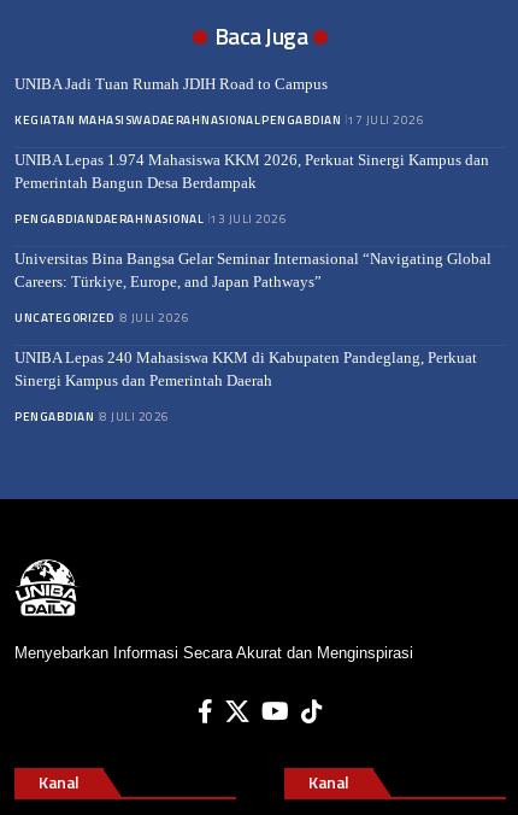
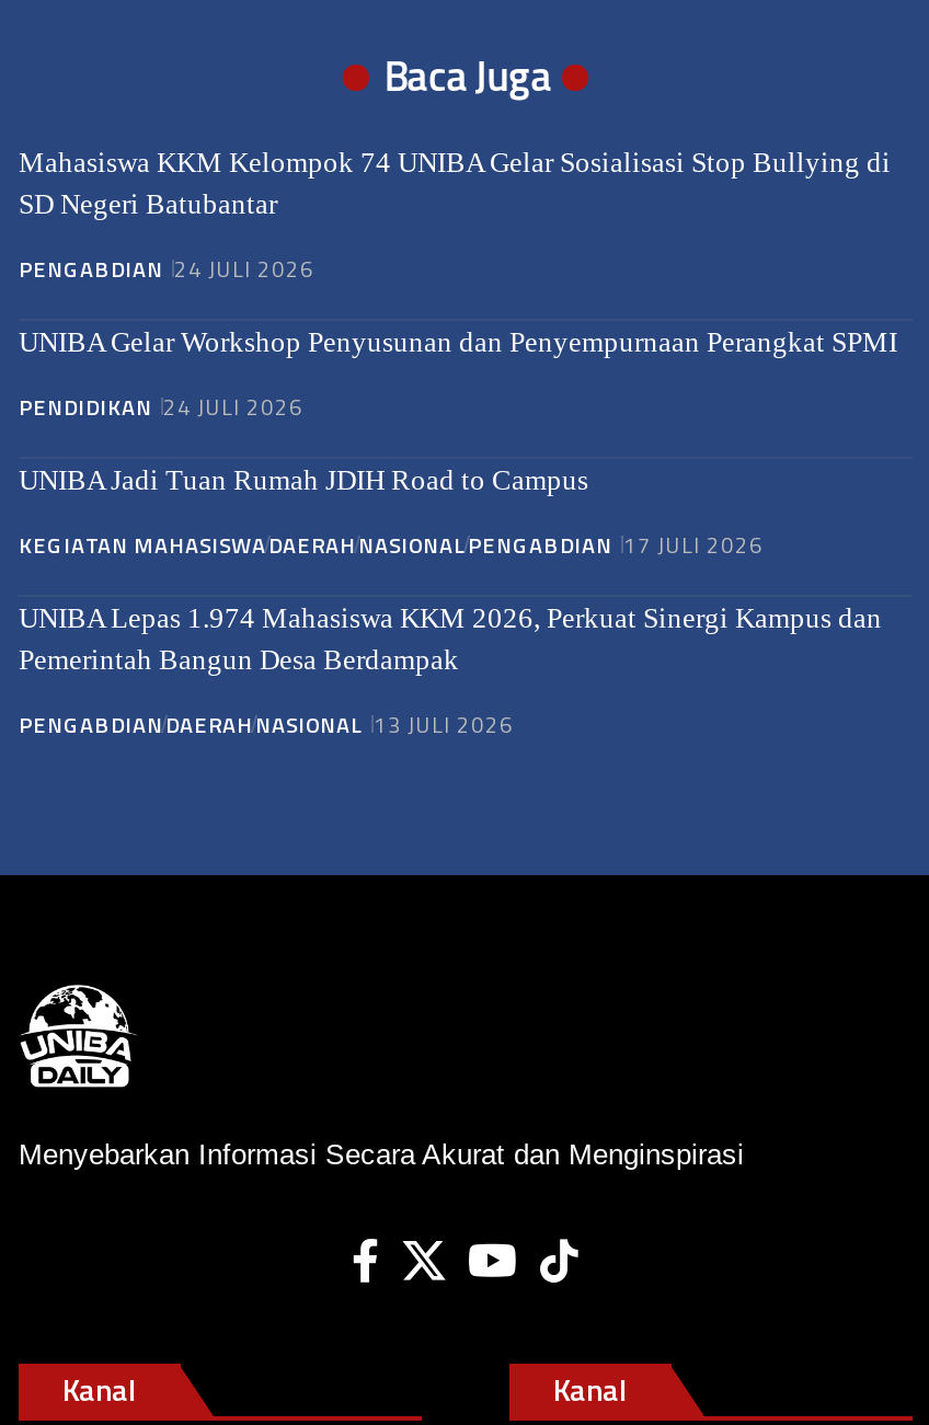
+ Mahasiswa KKM Kelompok 74 UNIBA Gelar Sosialisasi Stop Bullying di
+ SD Negeri Batubantar
+ PENGABDIAN 24 JULI 2026
+ UNIBA Gelar Workshop Penyusunan dan Penyempurnaan Perangkat SPMI
+ PENDIDIKAN 24 JULI 2026

moved down: UNIBA Jadi Tuan Rumah JDIH Road to Campus | KEGIATAN MAHASISWADAERAH NASIONALPENGABDIAN 17 JULI 2026 | UNIBA Lepas 1.974 Mahasiswa KKM 2026, Perkuat Sinergi Kampus dan | Pemerintah Bangun Desa Berdampak | PENGABDIAN DAERAH NASIONAL 13 JULI 2026

- Universitas Bina Bangsa Gelar Seminar Internasional “Navigating Global
- Careers: Türkiye, Europe, and Japan Pathways”
- UNCATEGORIZED 8 JULI 2026
- UNIBA Lepas 240 Mahasiswa KKM di Kabupaten Pandeglang, Perkuat
- Sinergi Kampus dan Pemerintah Daerah
- PENGABDIAN 8 JULI 2026
